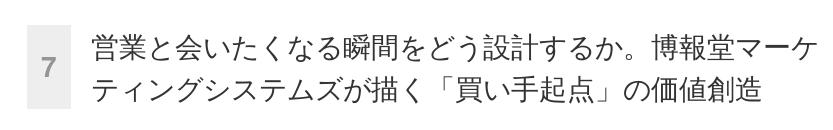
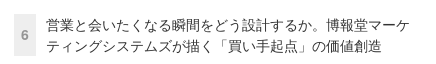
- 7
+ 6
